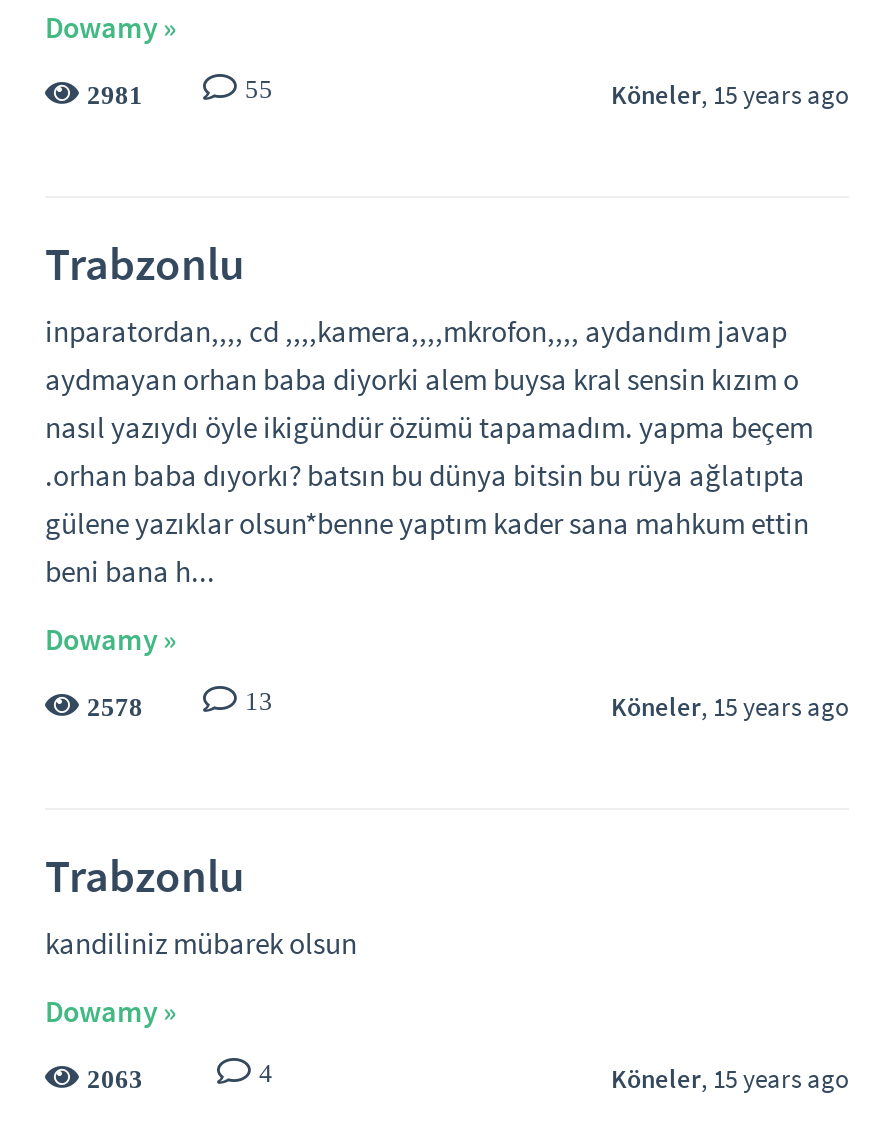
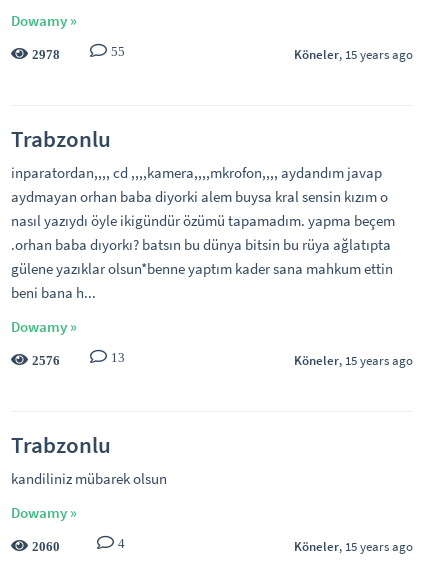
- 2981
+ 2978

- 2578
+ 2576

- 2063
+ 2060
